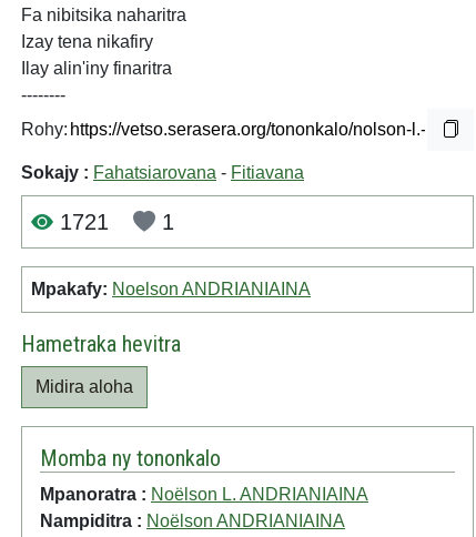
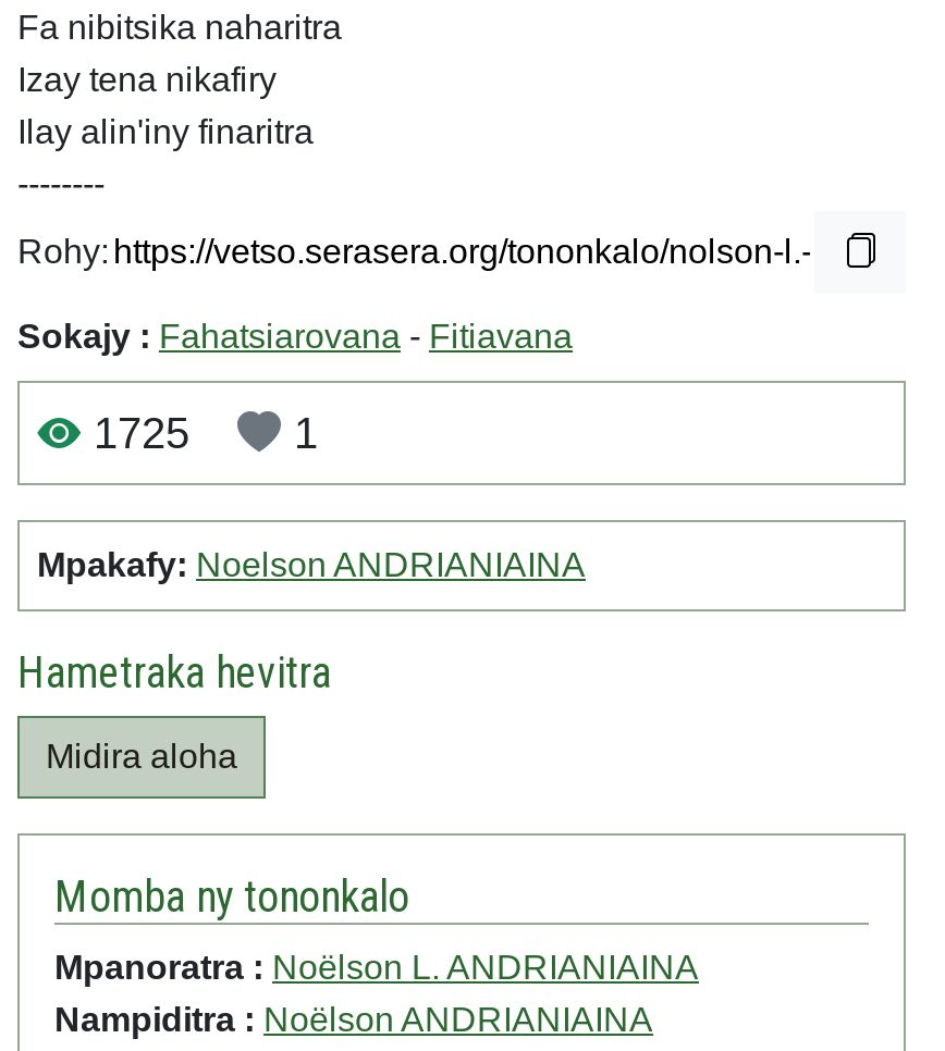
- 1721 1
+ 1725 1
